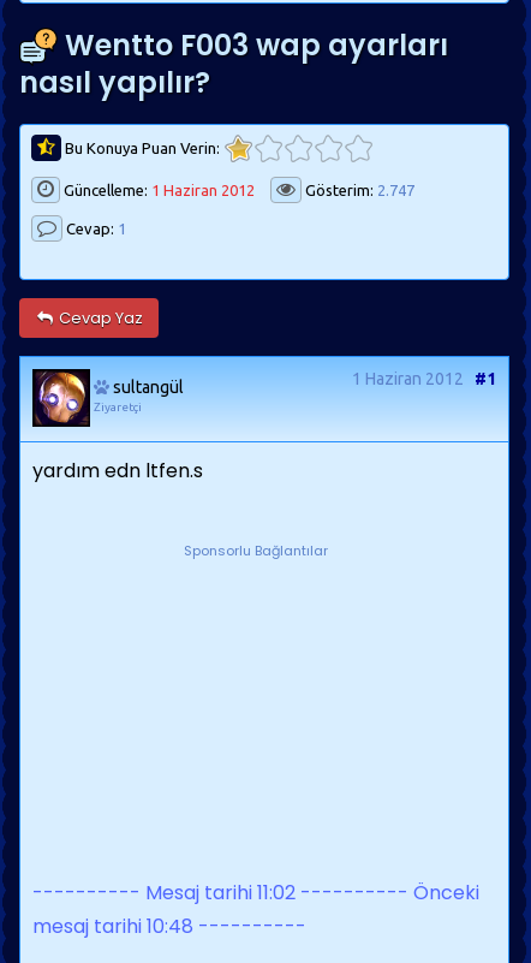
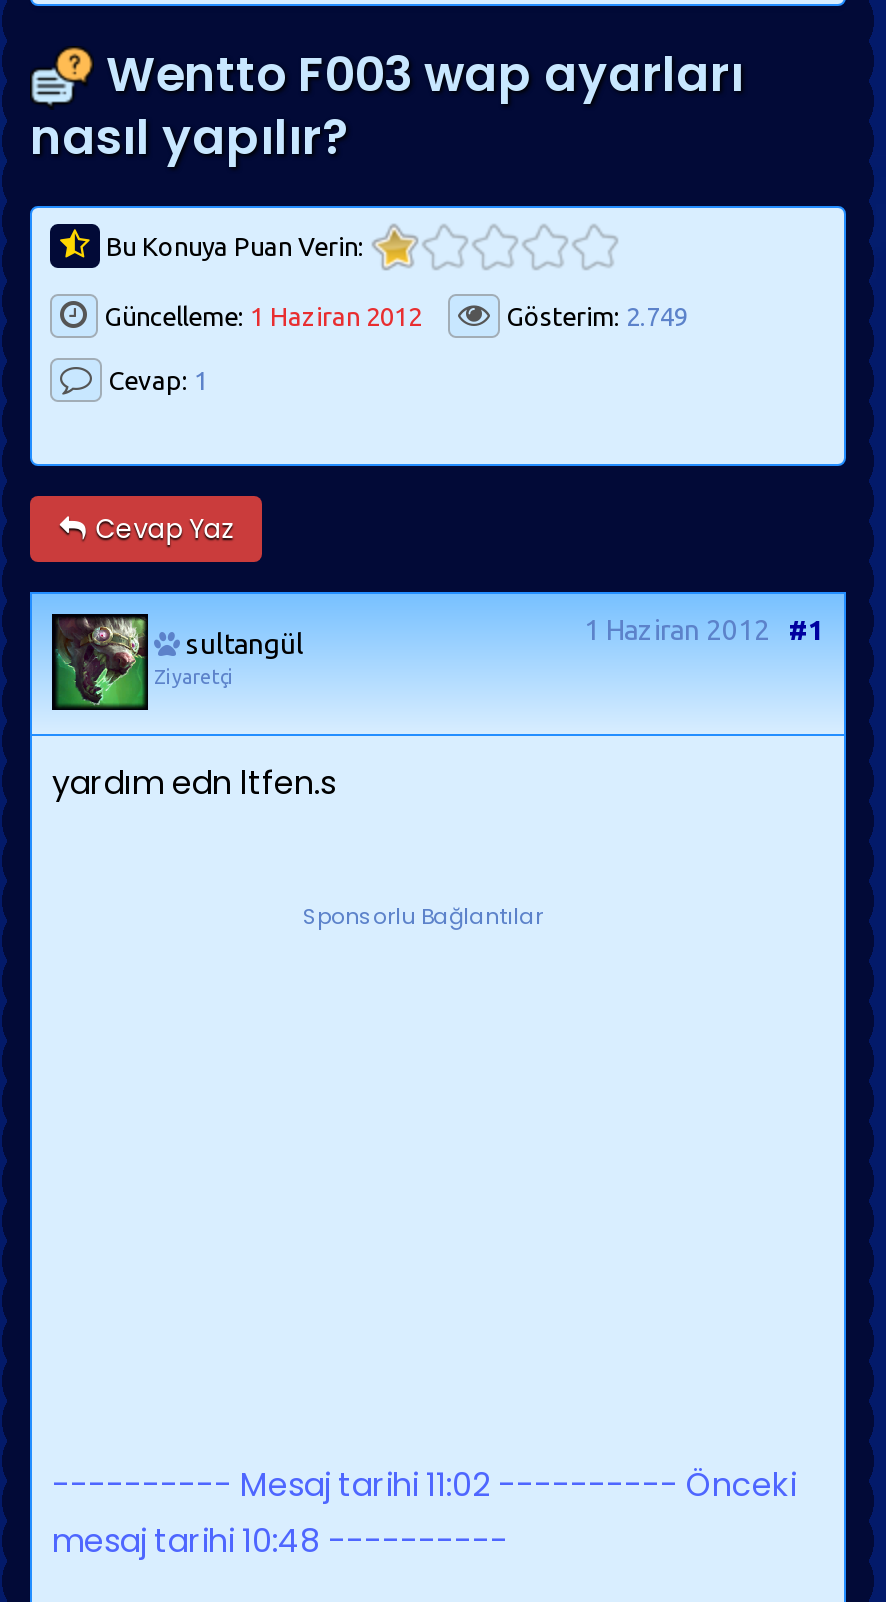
- Gösterim: 2.747
+ Gösterim: 2.749

- [image]
+ [image]
